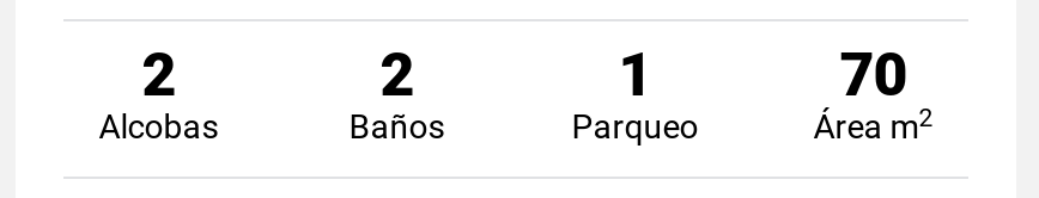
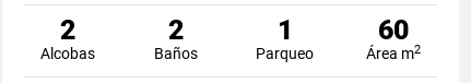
- 70
+ 60
